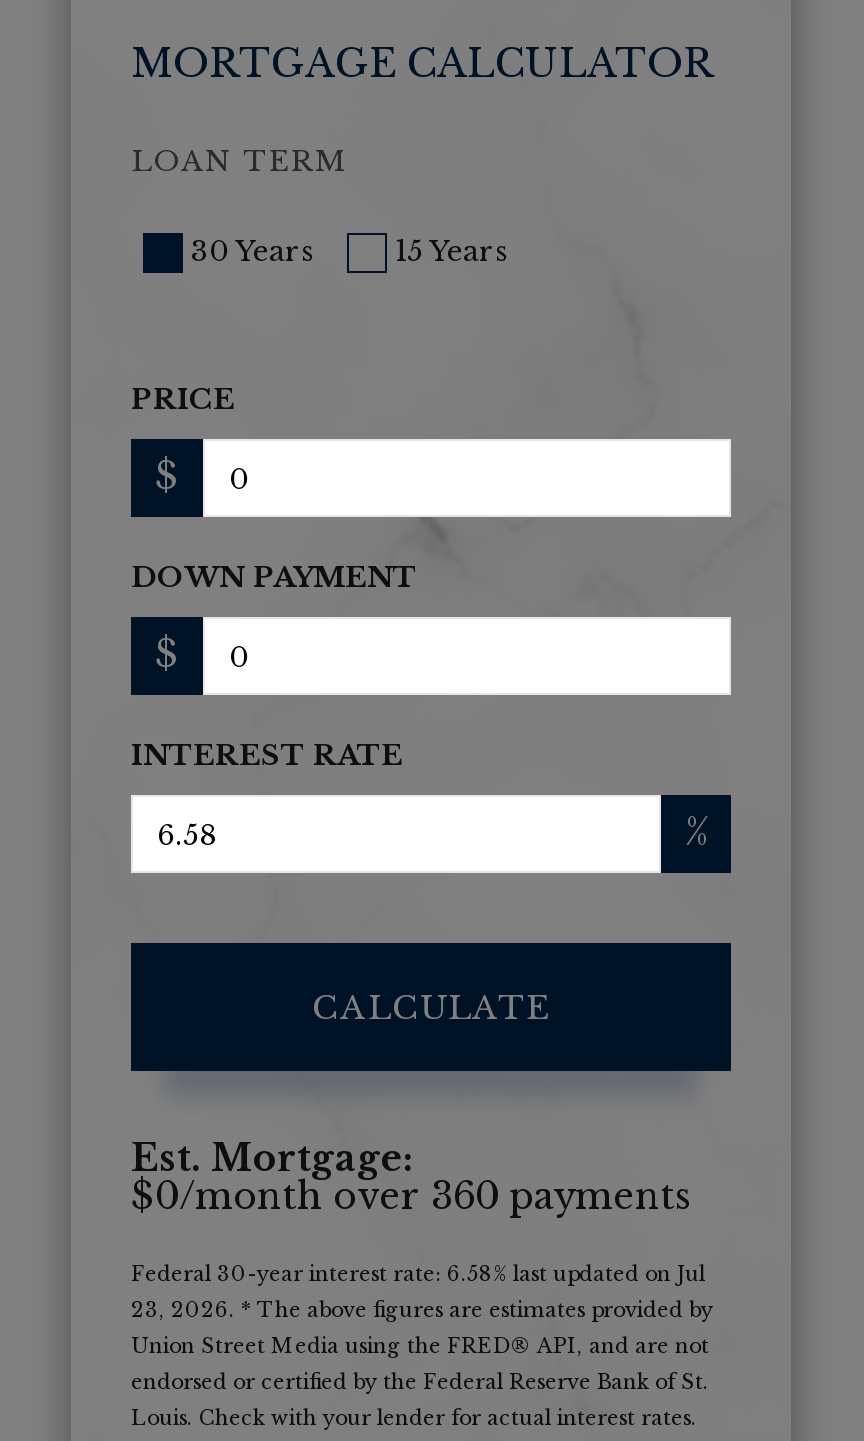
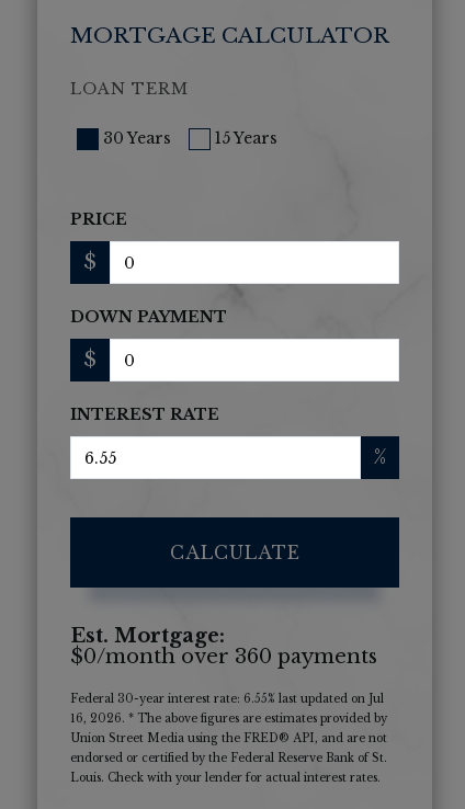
- Federal 30-year interest rate: 6.58% last updated on Jul
+ Federal 30-year interest rate: 6.55% last updated on Jul

- 23, 2026. * The above figures are estimates provided by
+ 16, 2026. * The above figures are estimates provided by
